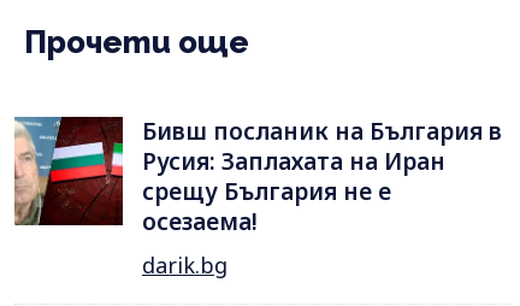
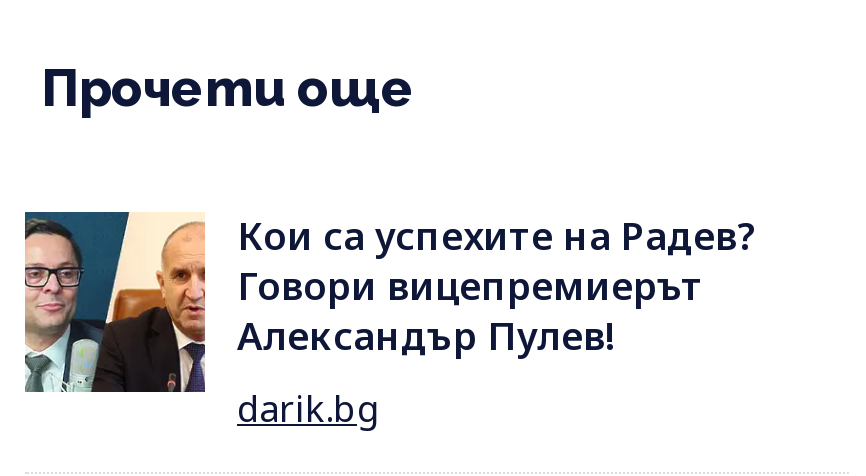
- [image]
- Бивш посланик на България в
- Русия: Заплахата на Иран
- срещу България не е
- осезаема!
+ [image]
+ Кои са успехите на Радев?
+ Говори вицепремиерът
+ Александър Пулев!
